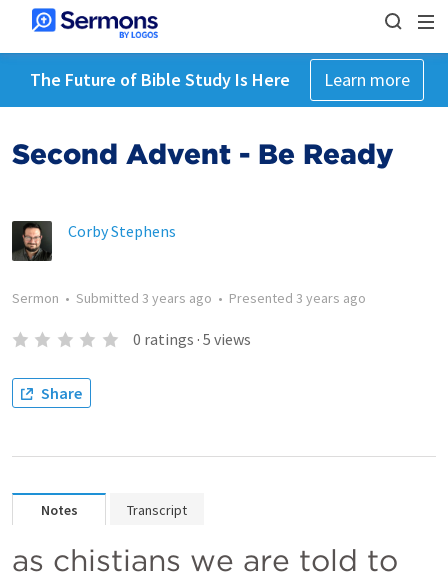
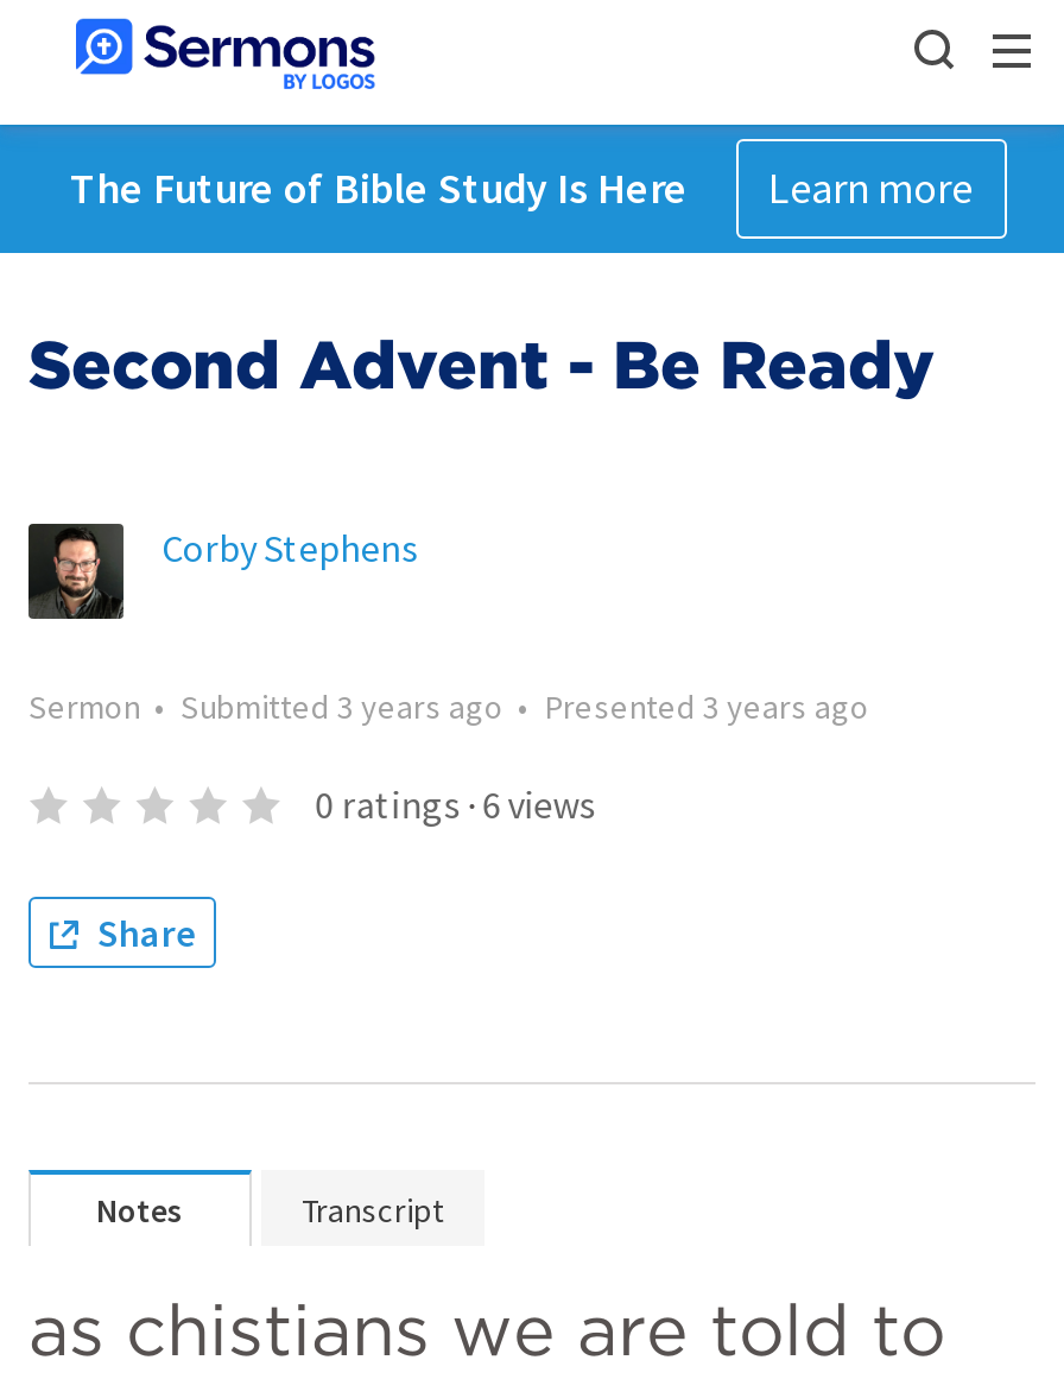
- 0 ratings · 5 views
+ 0 ratings · 6 views
